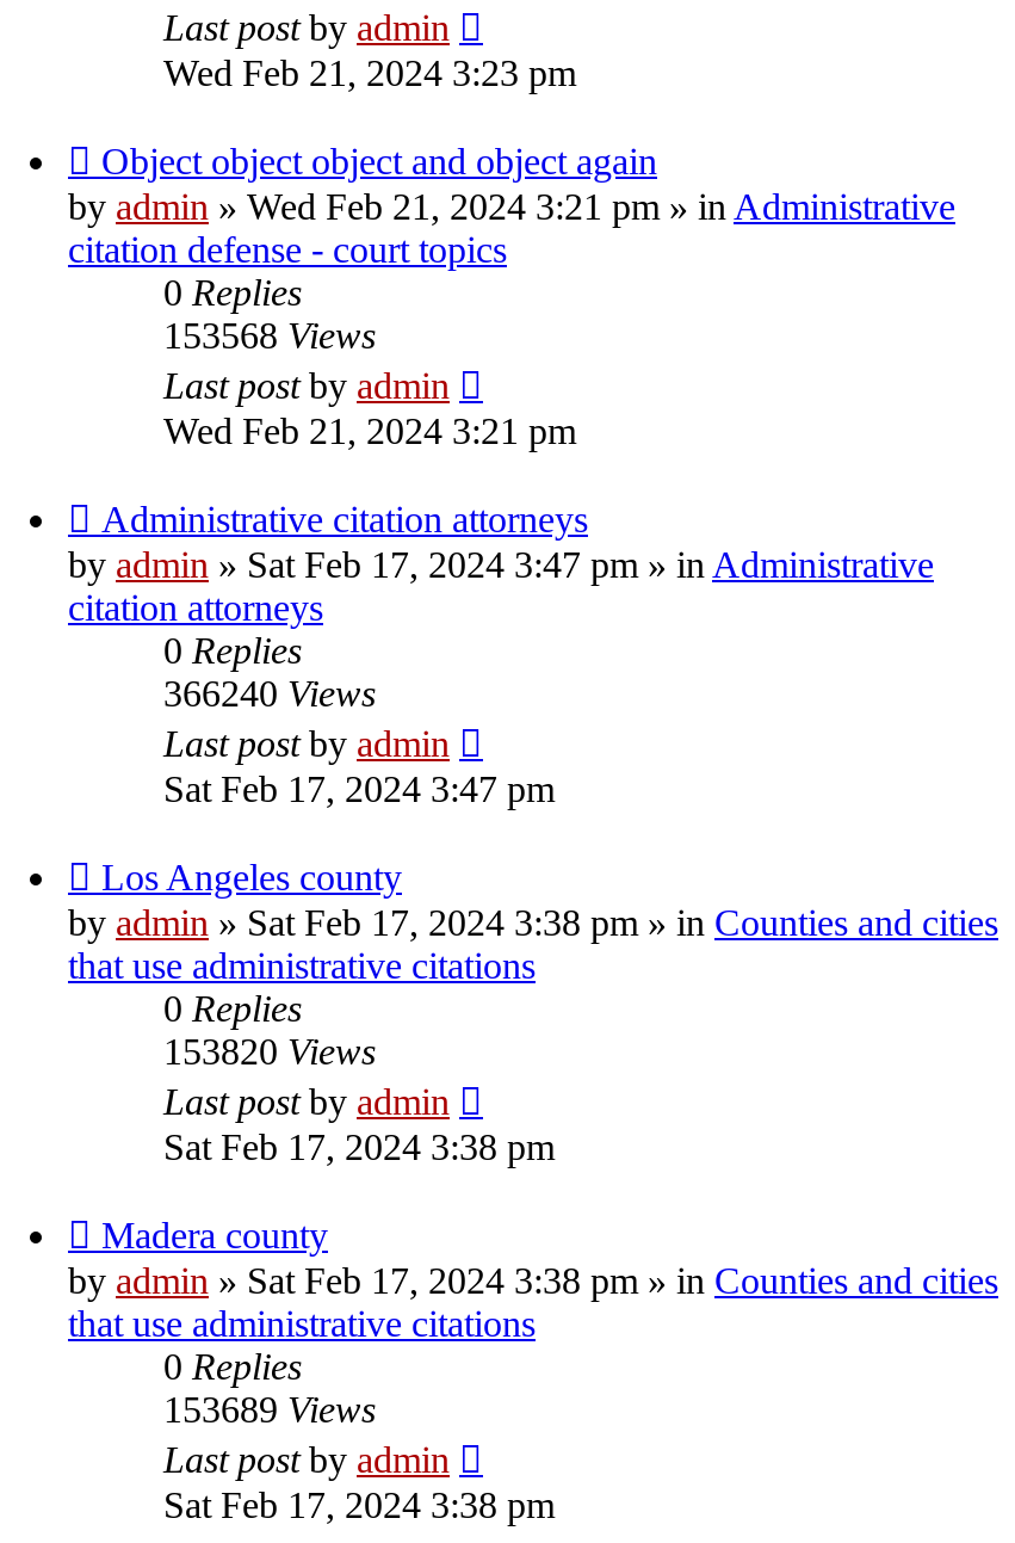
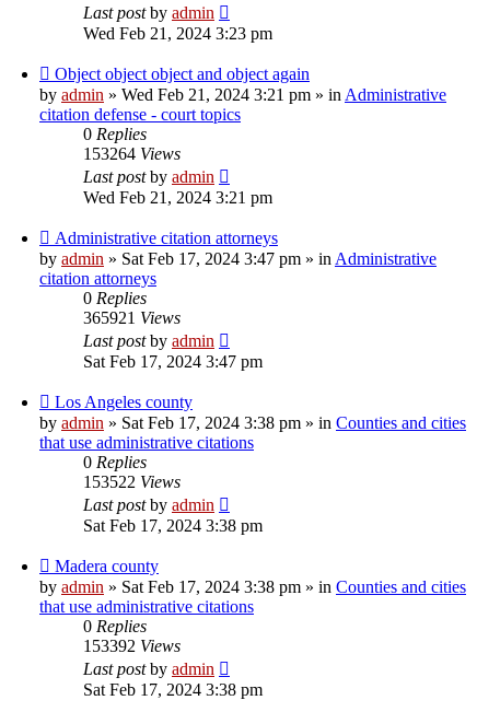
- 153568 Views
+ 153264 Views

- 366240 Views
+ 365921 Views

- 153820 Views
+ 153522 Views

- 153689 Views
+ 153392 Views
